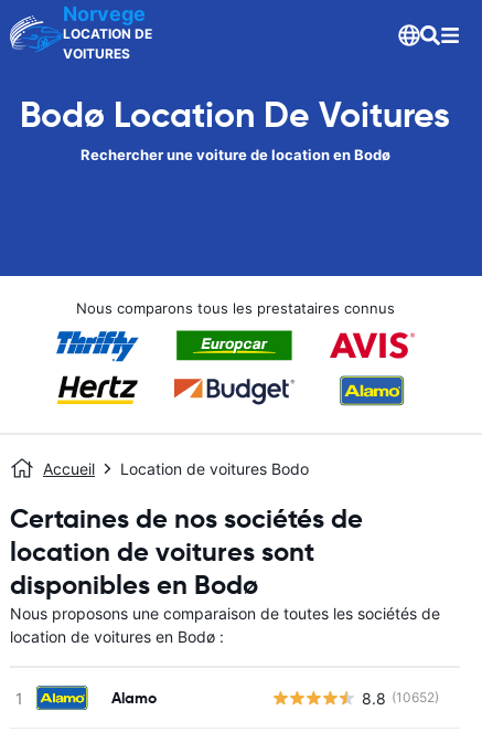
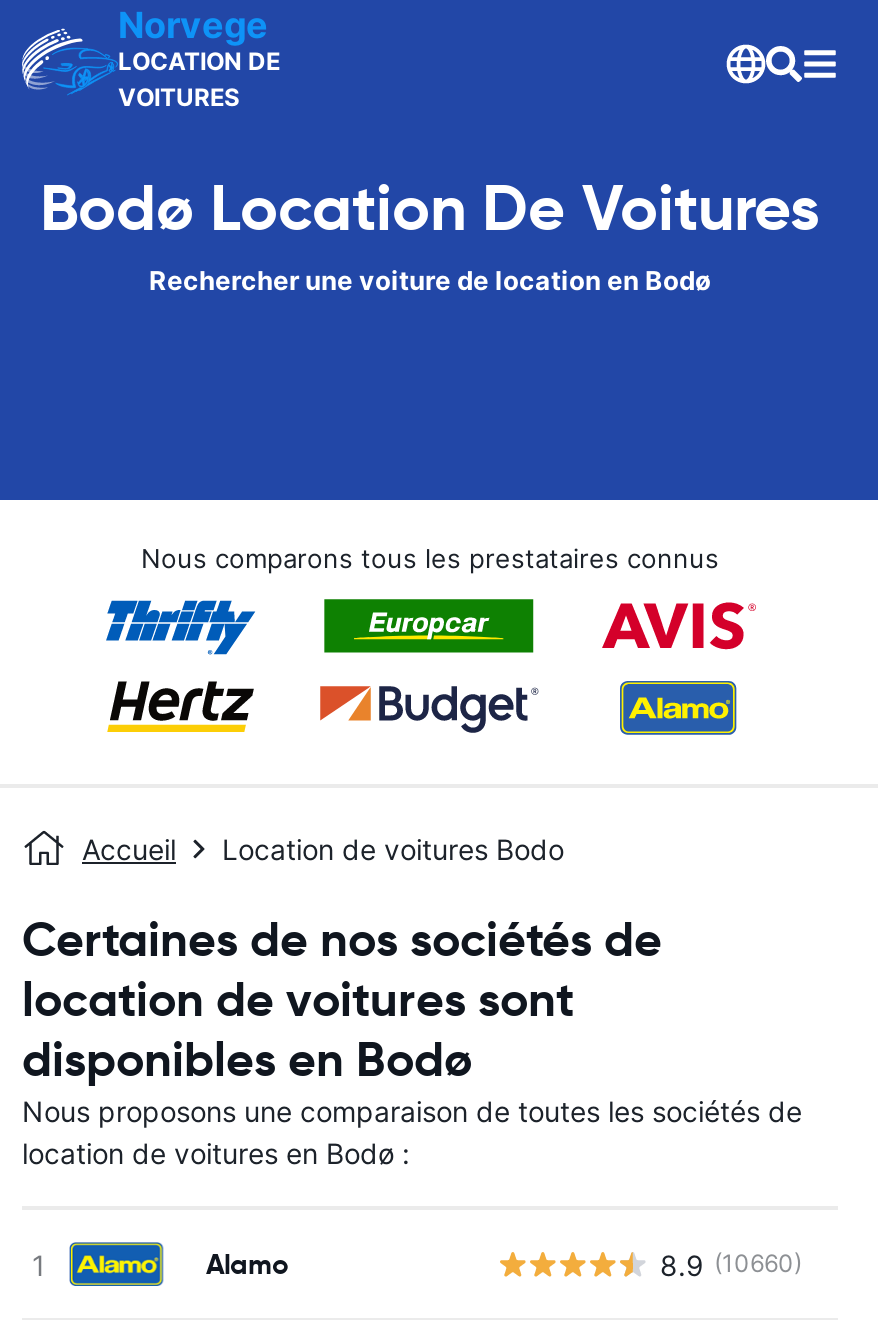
- 8.8 (10652)
+ 8.9 (10660)
